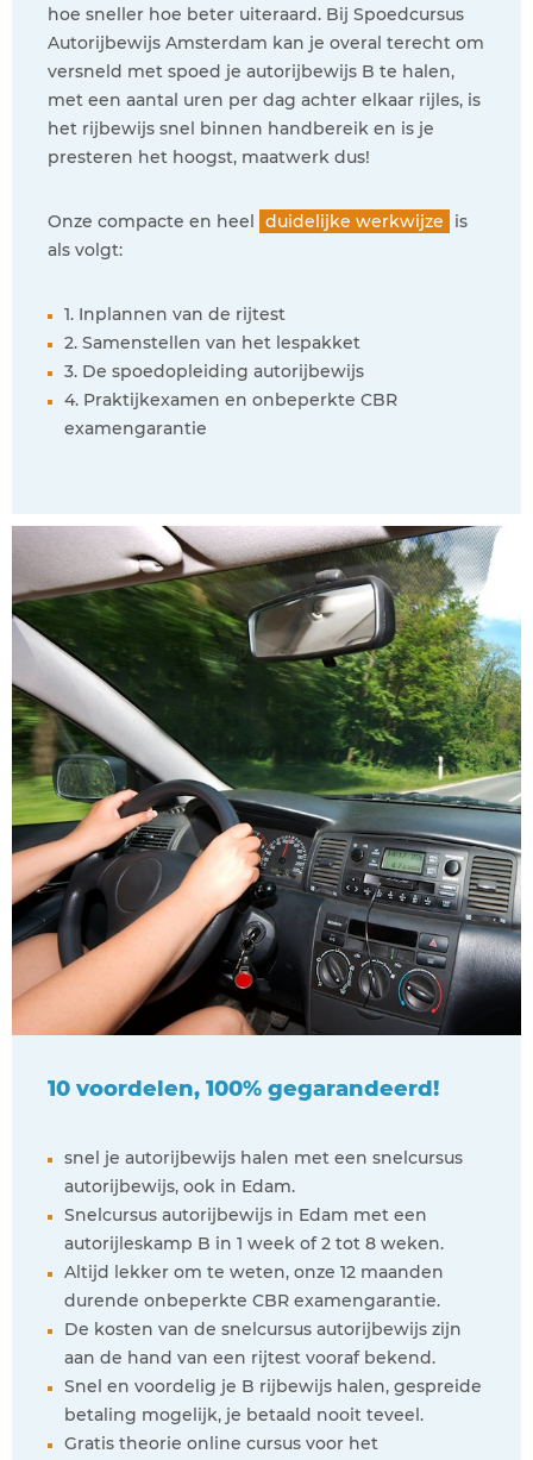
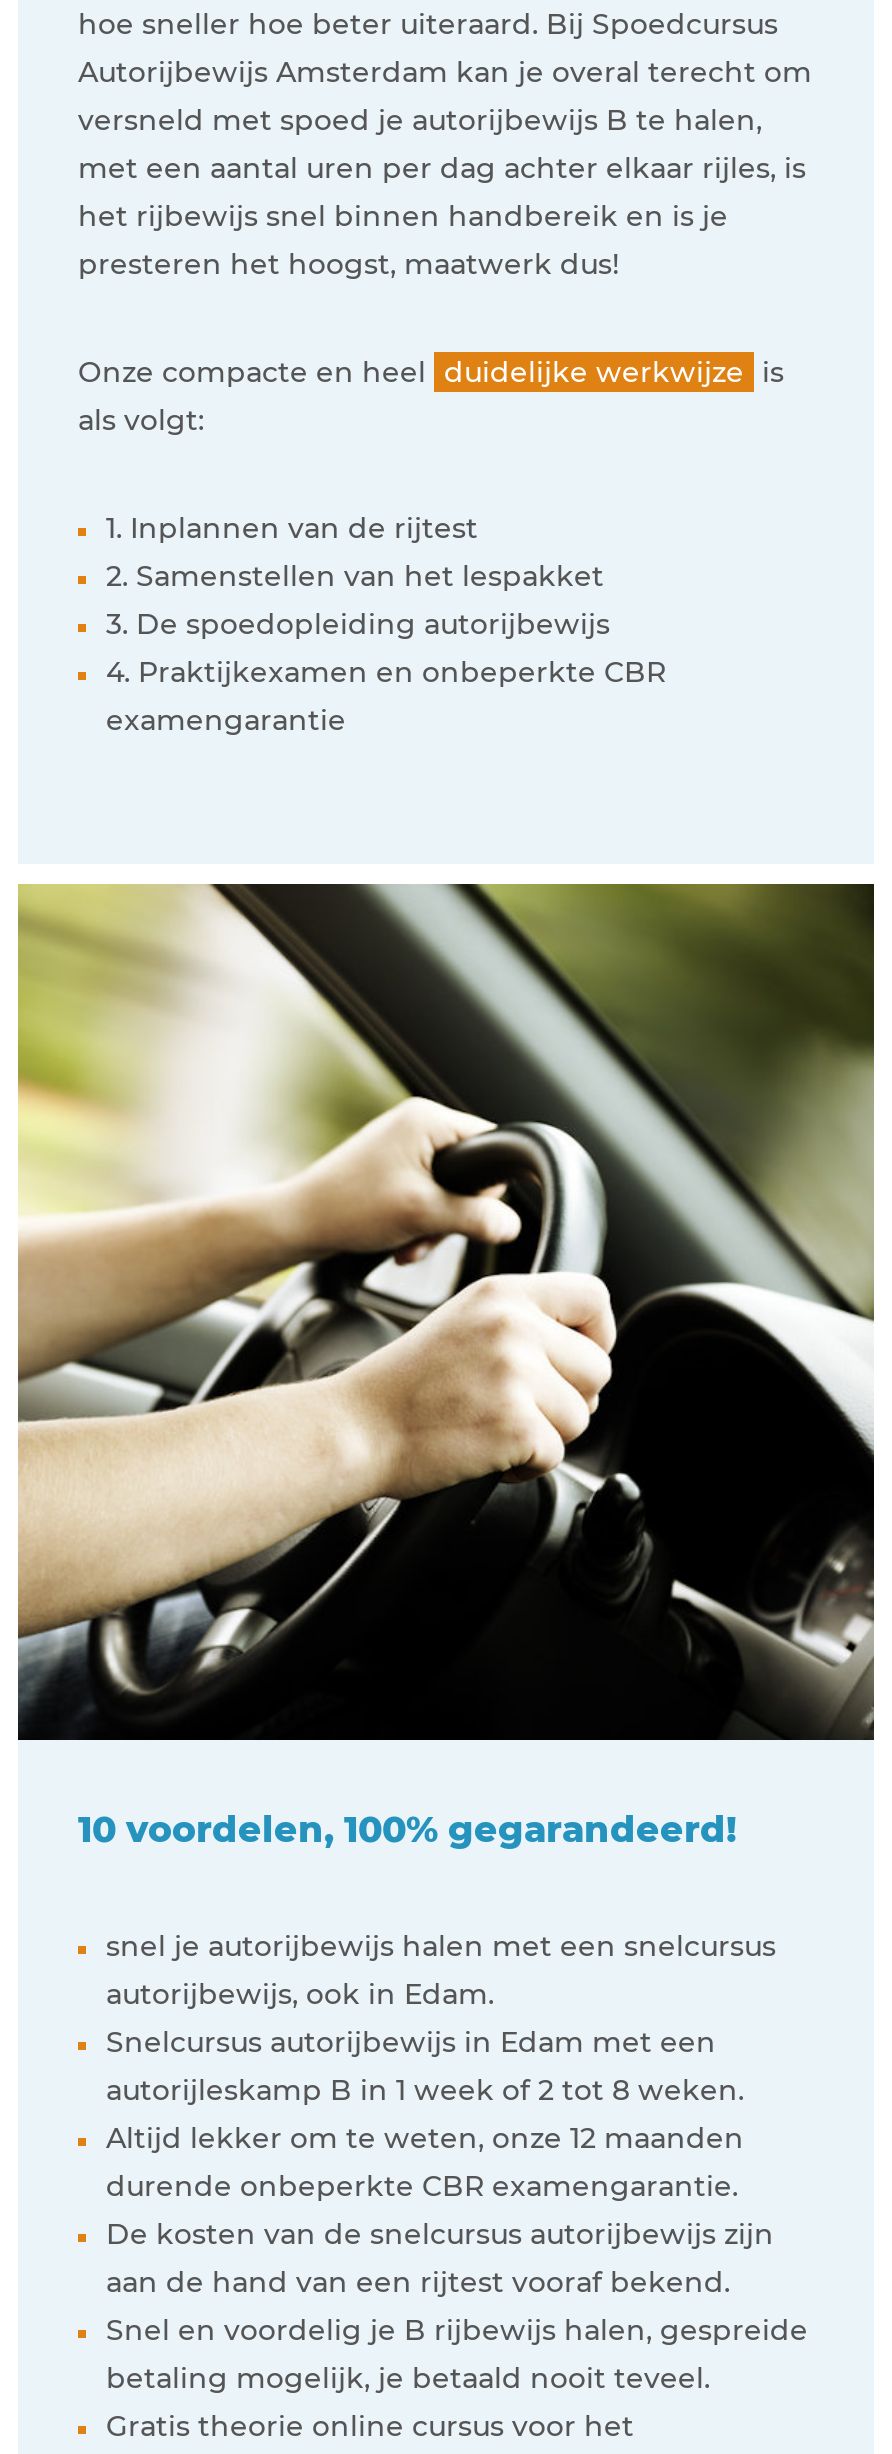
- [image]
+ [image]
